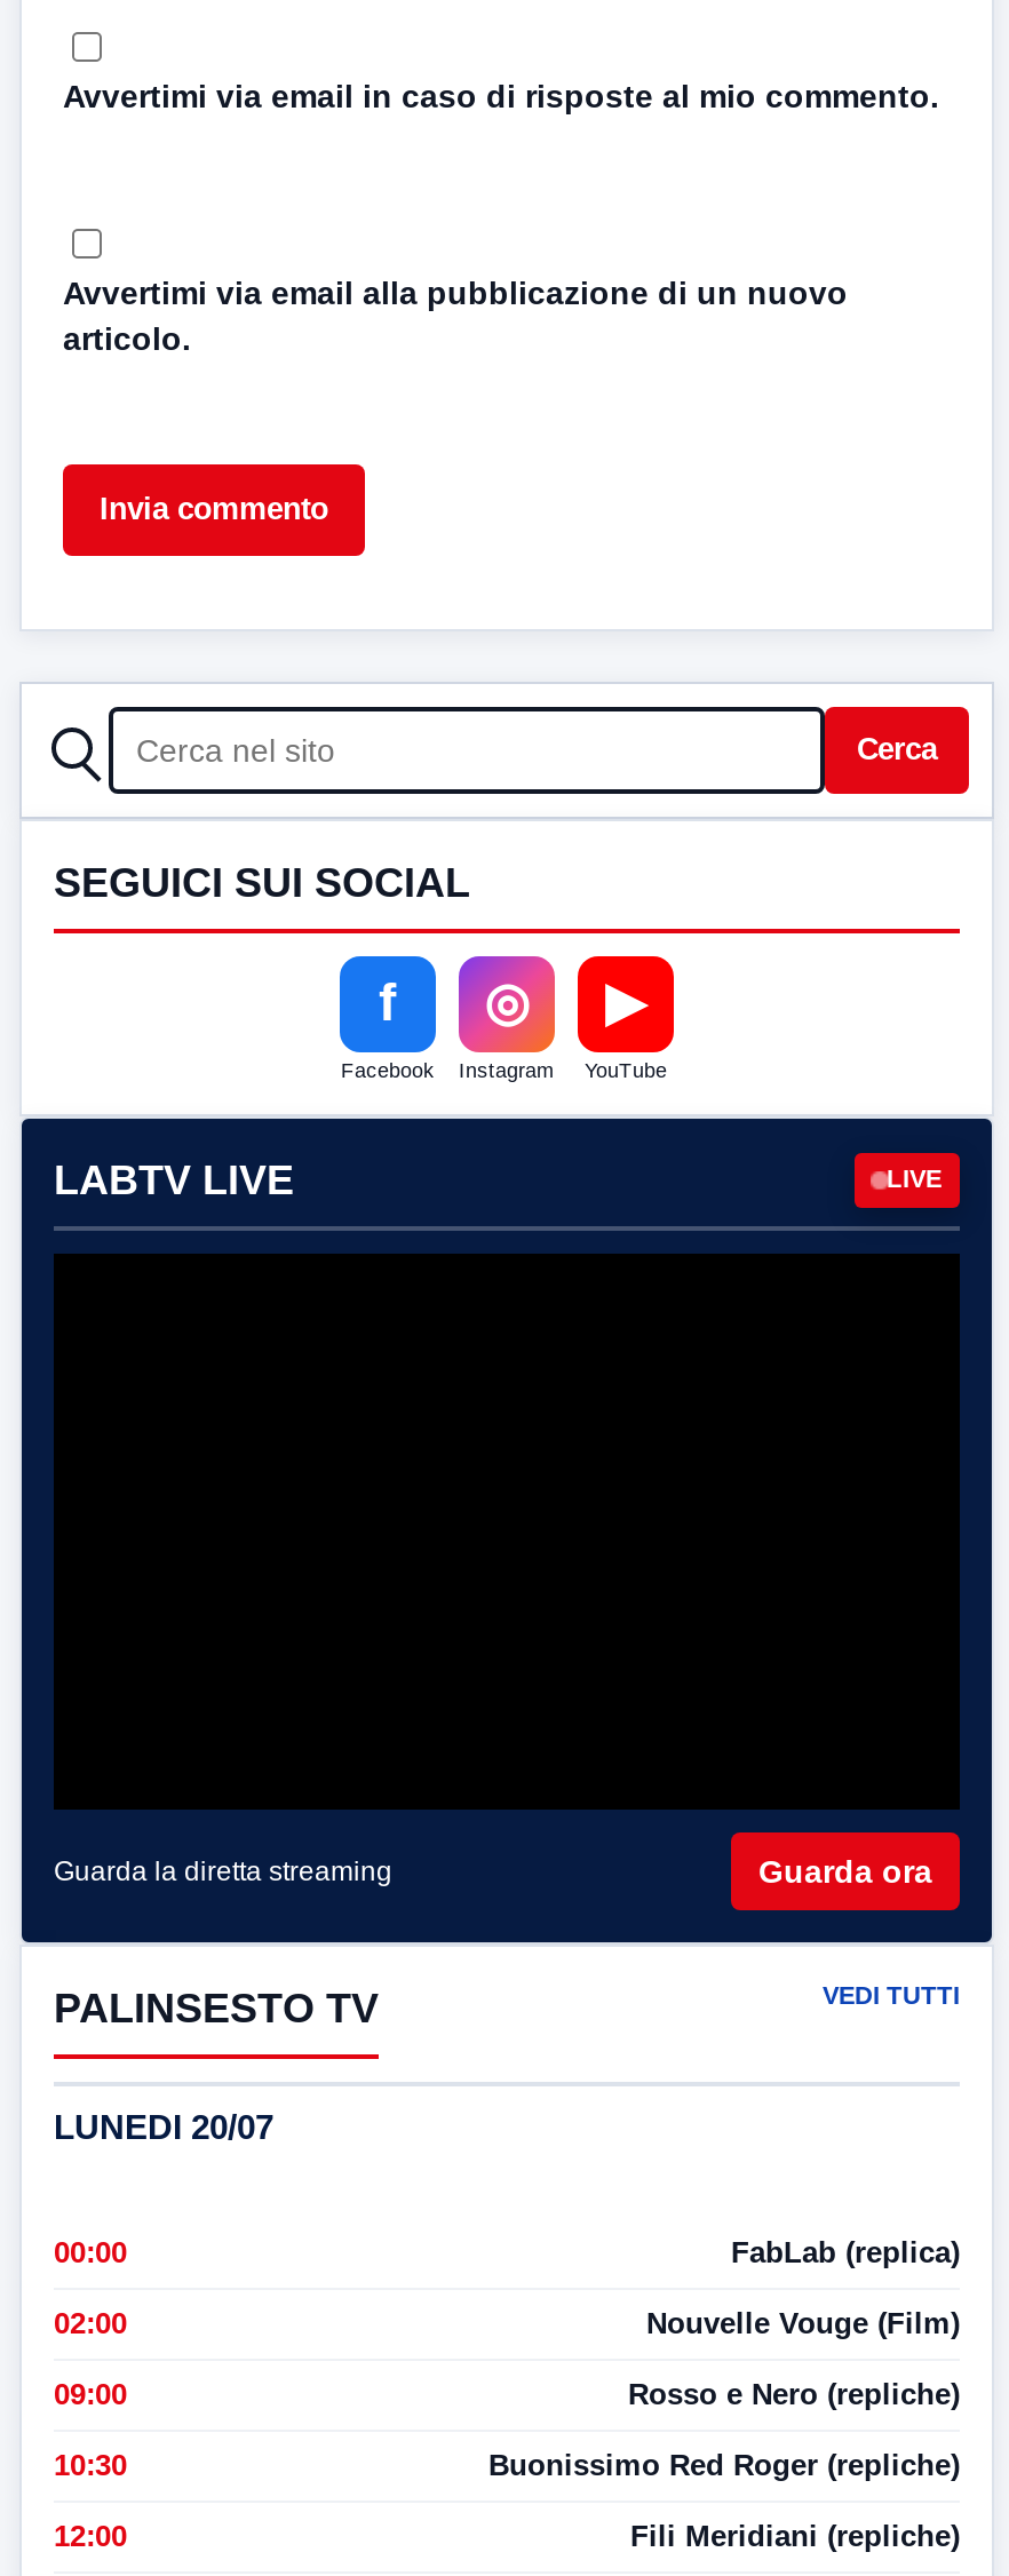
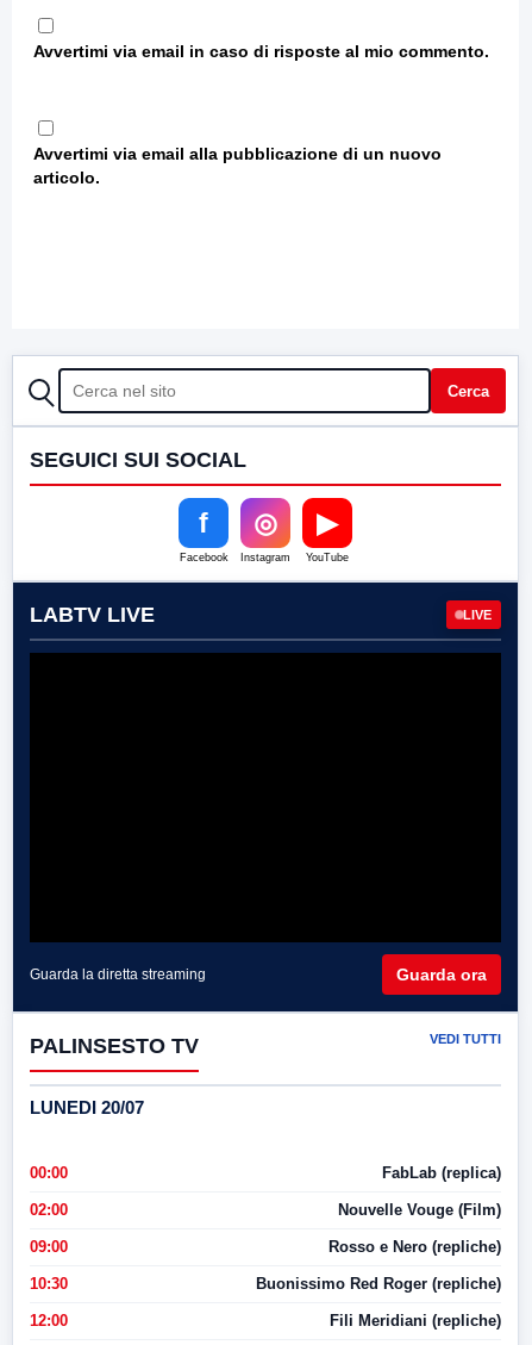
- [image]
